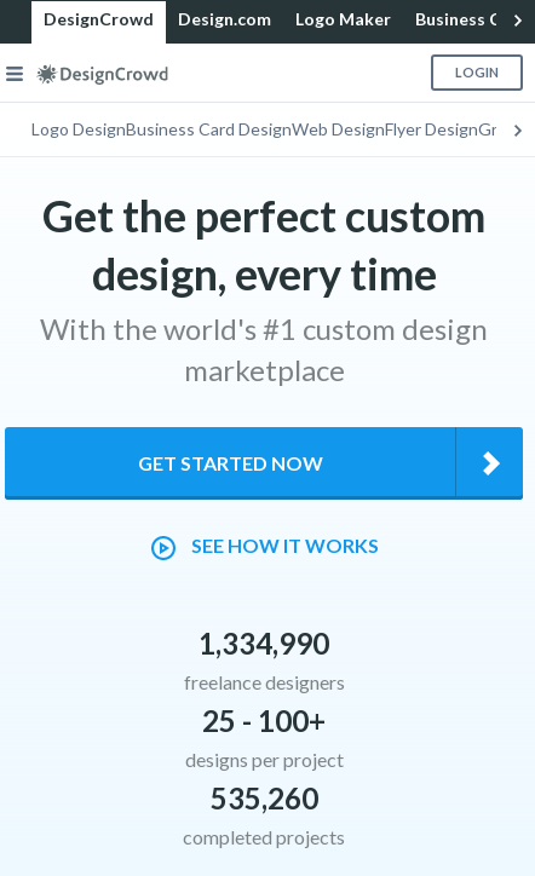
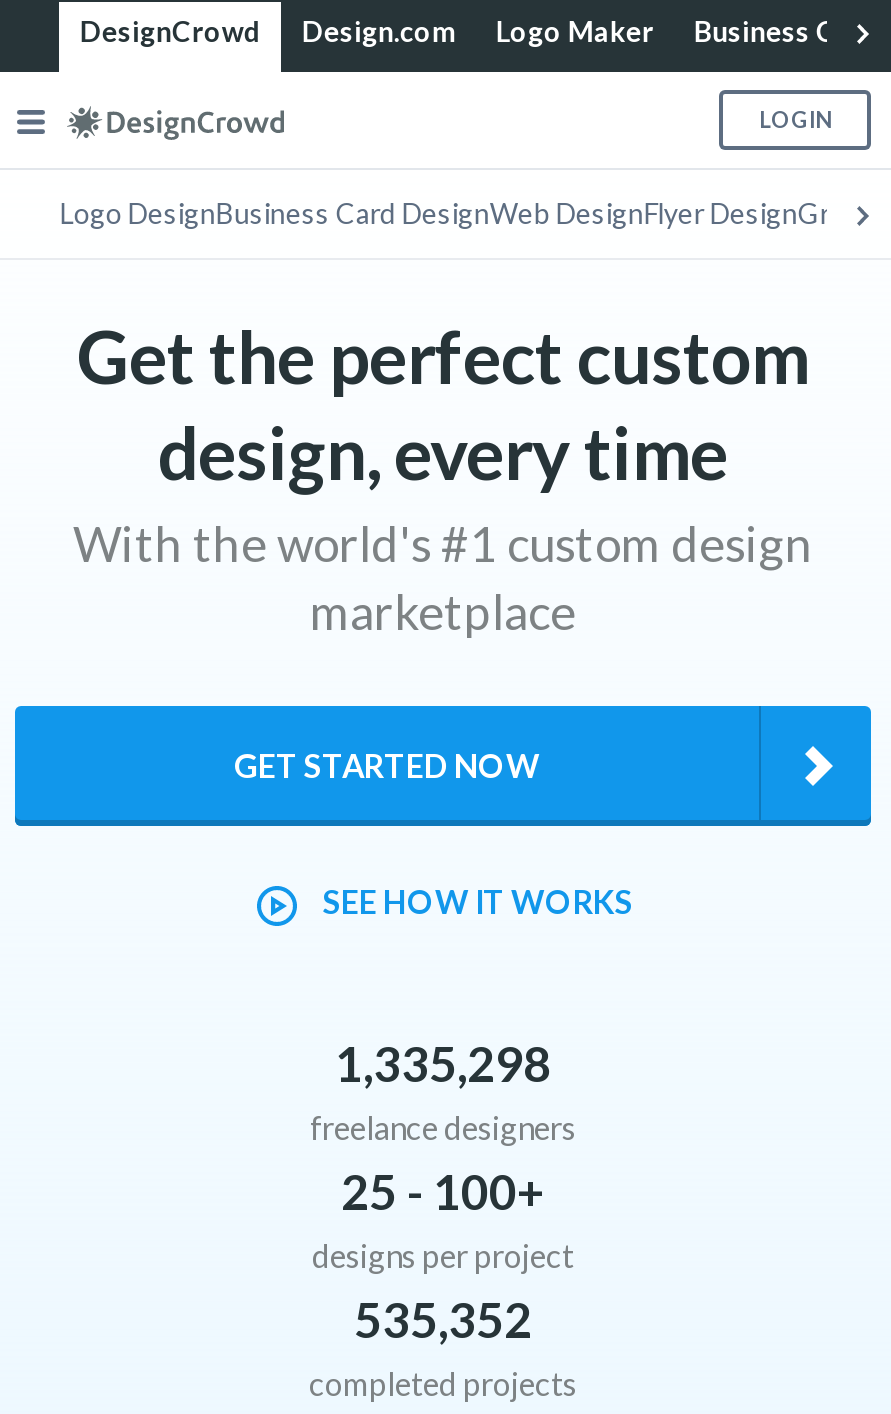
- 1,334,990
+ 1,335,298

- 535,260
+ 535,352
